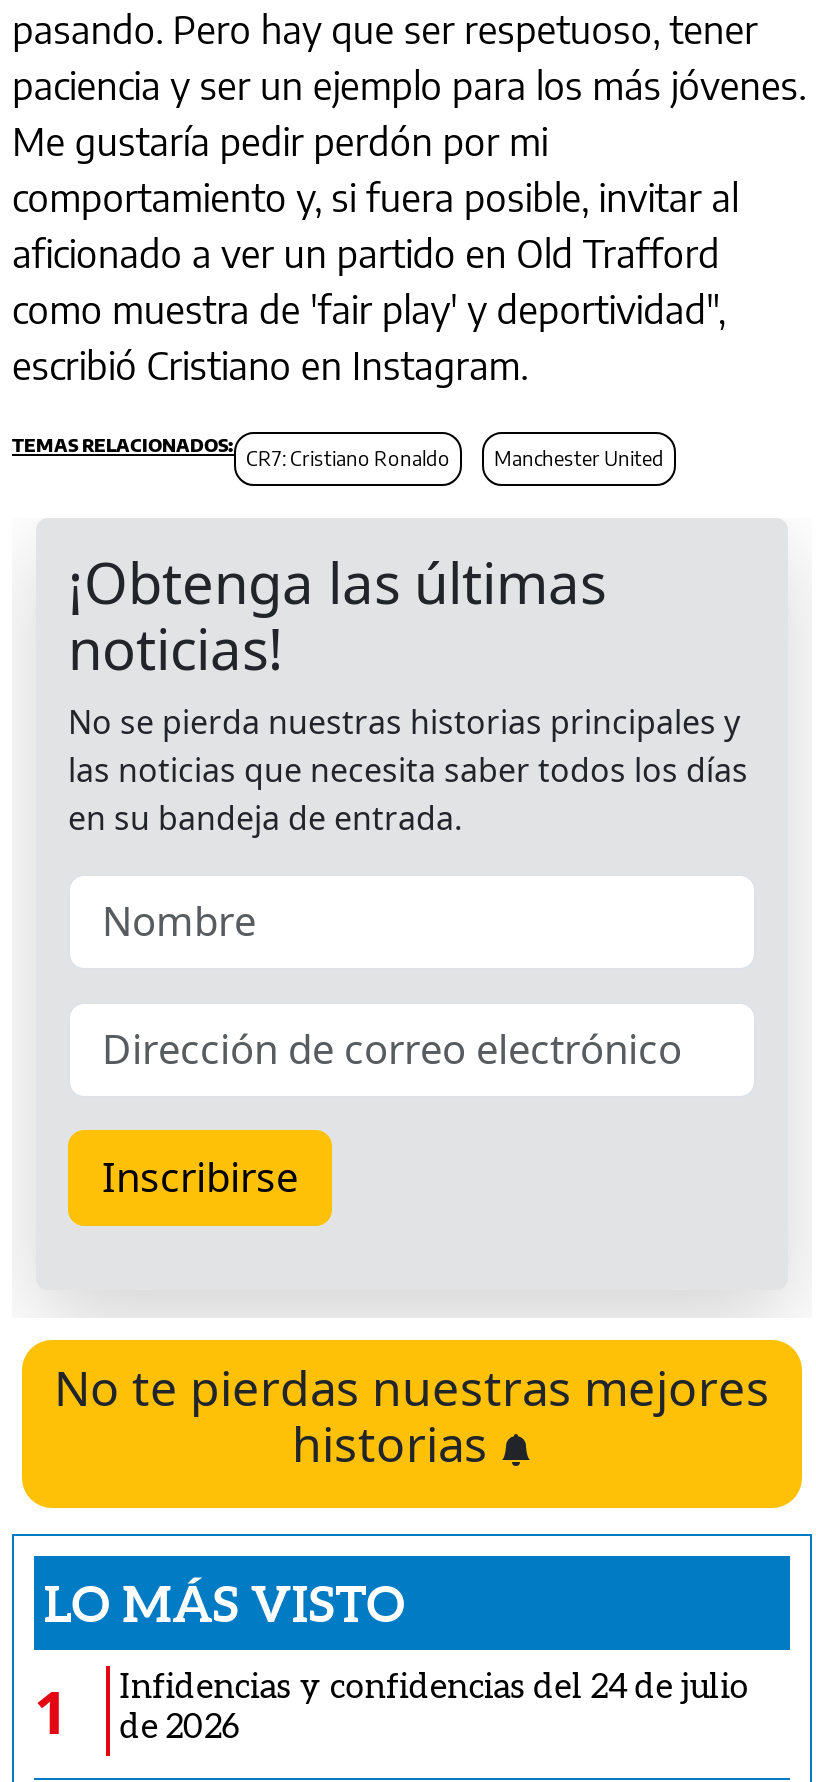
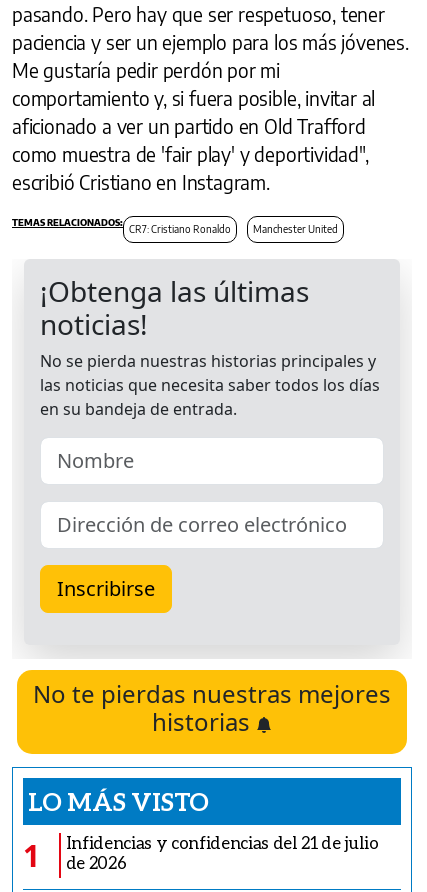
- Infidencias y confidencias del 24 de julio
+ Infidencias y confidencias del 21 de julio
